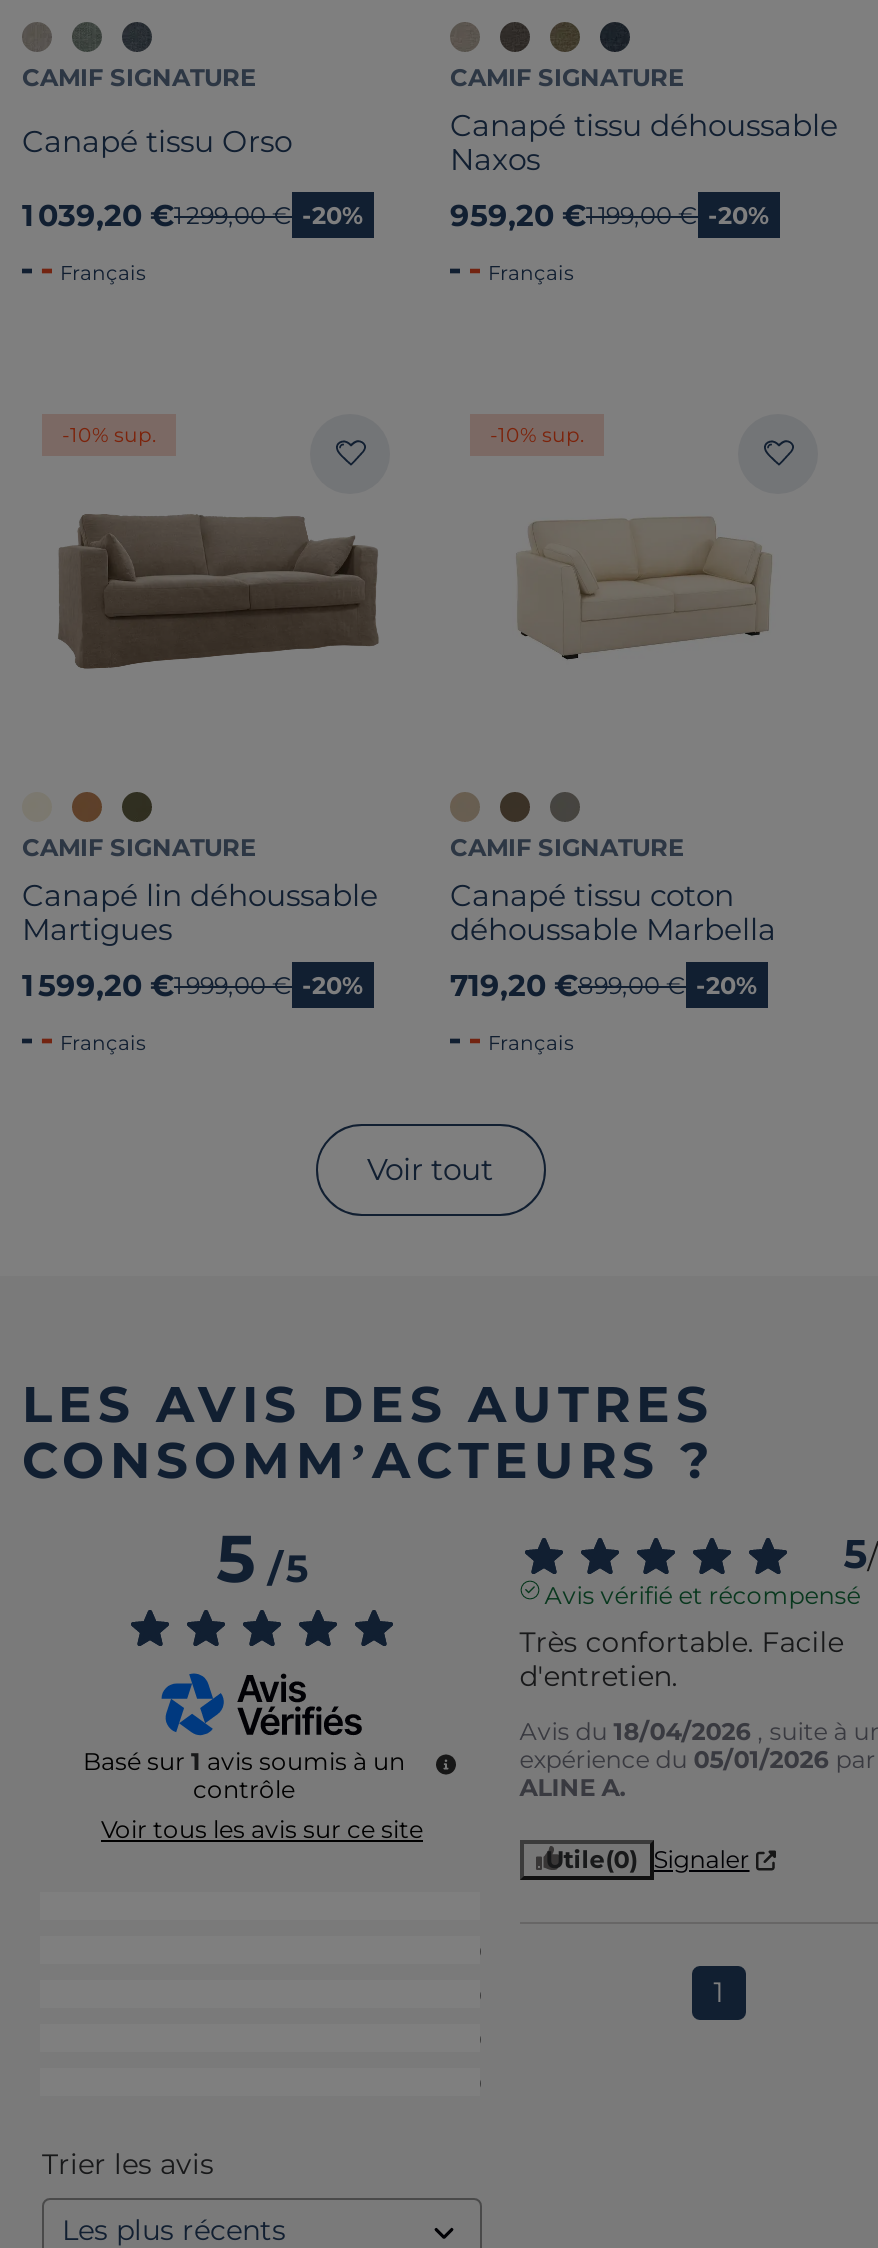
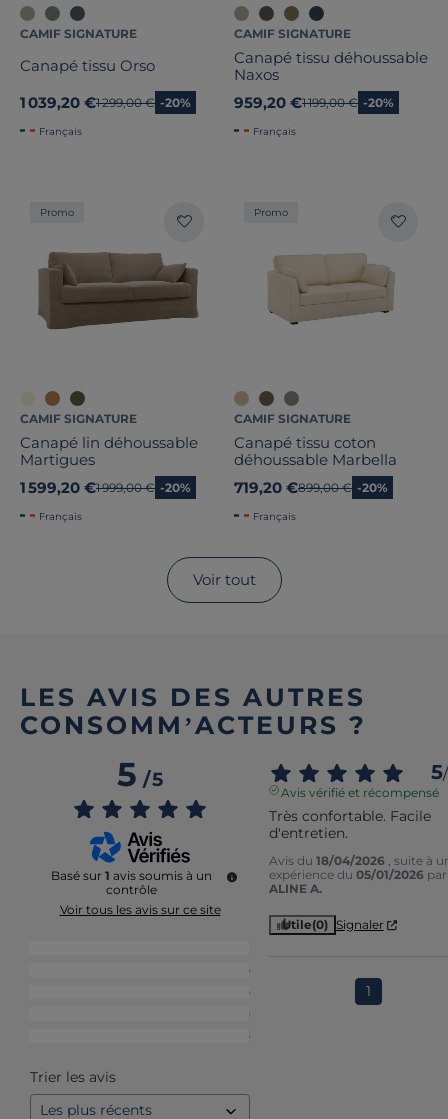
- -10% sup.
+ Promo

- -10% sup.
+ Promo
